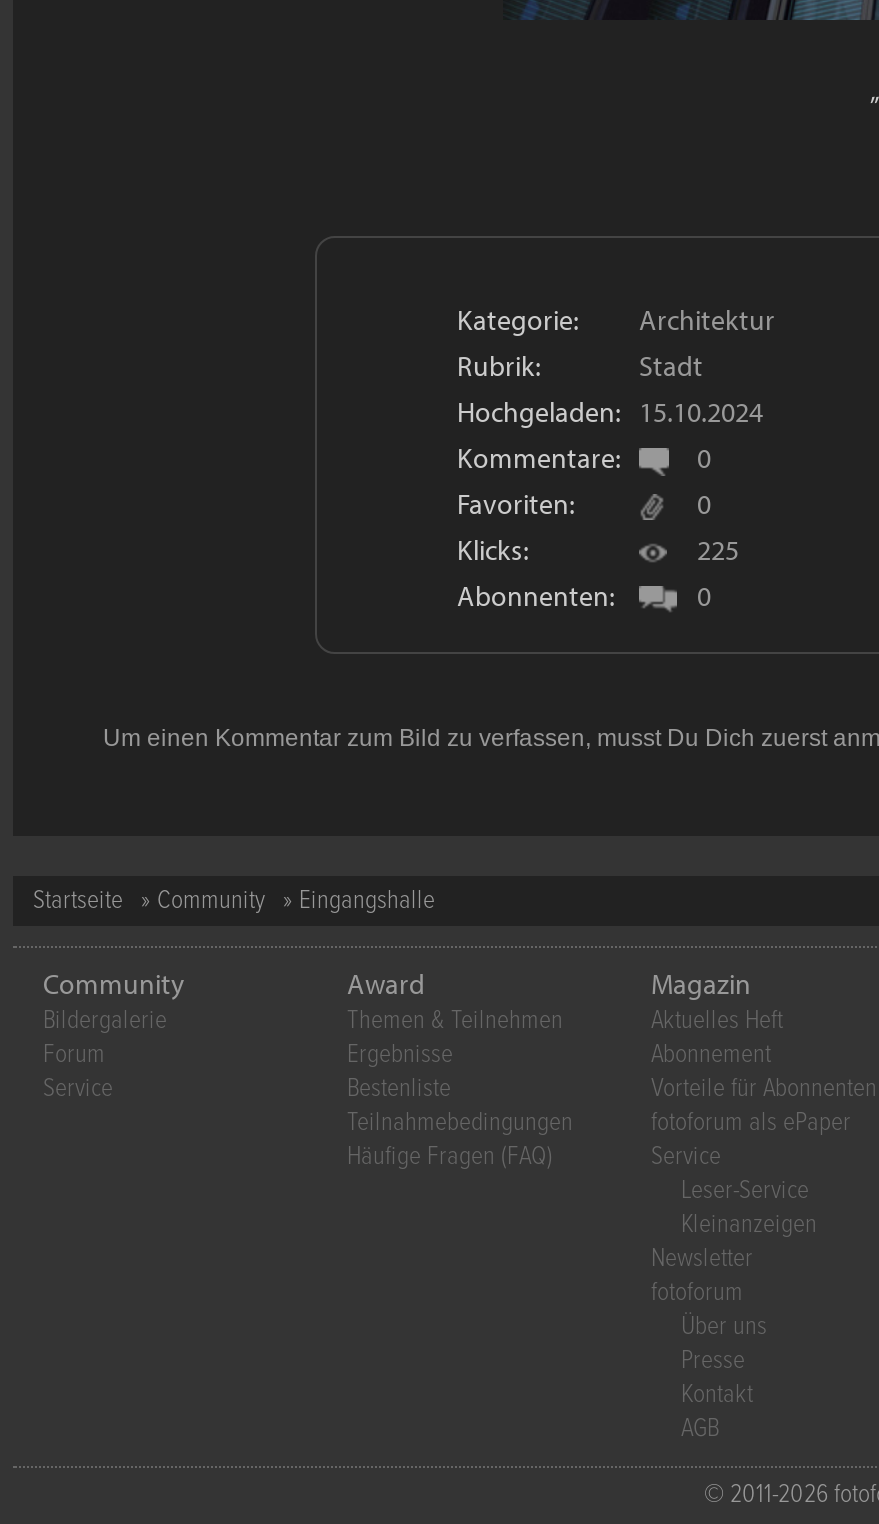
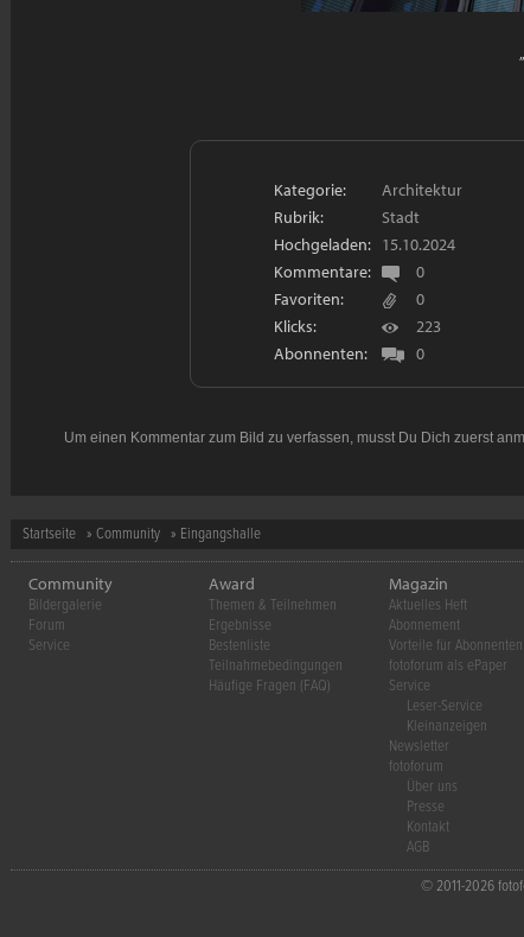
- 225
+ 223
